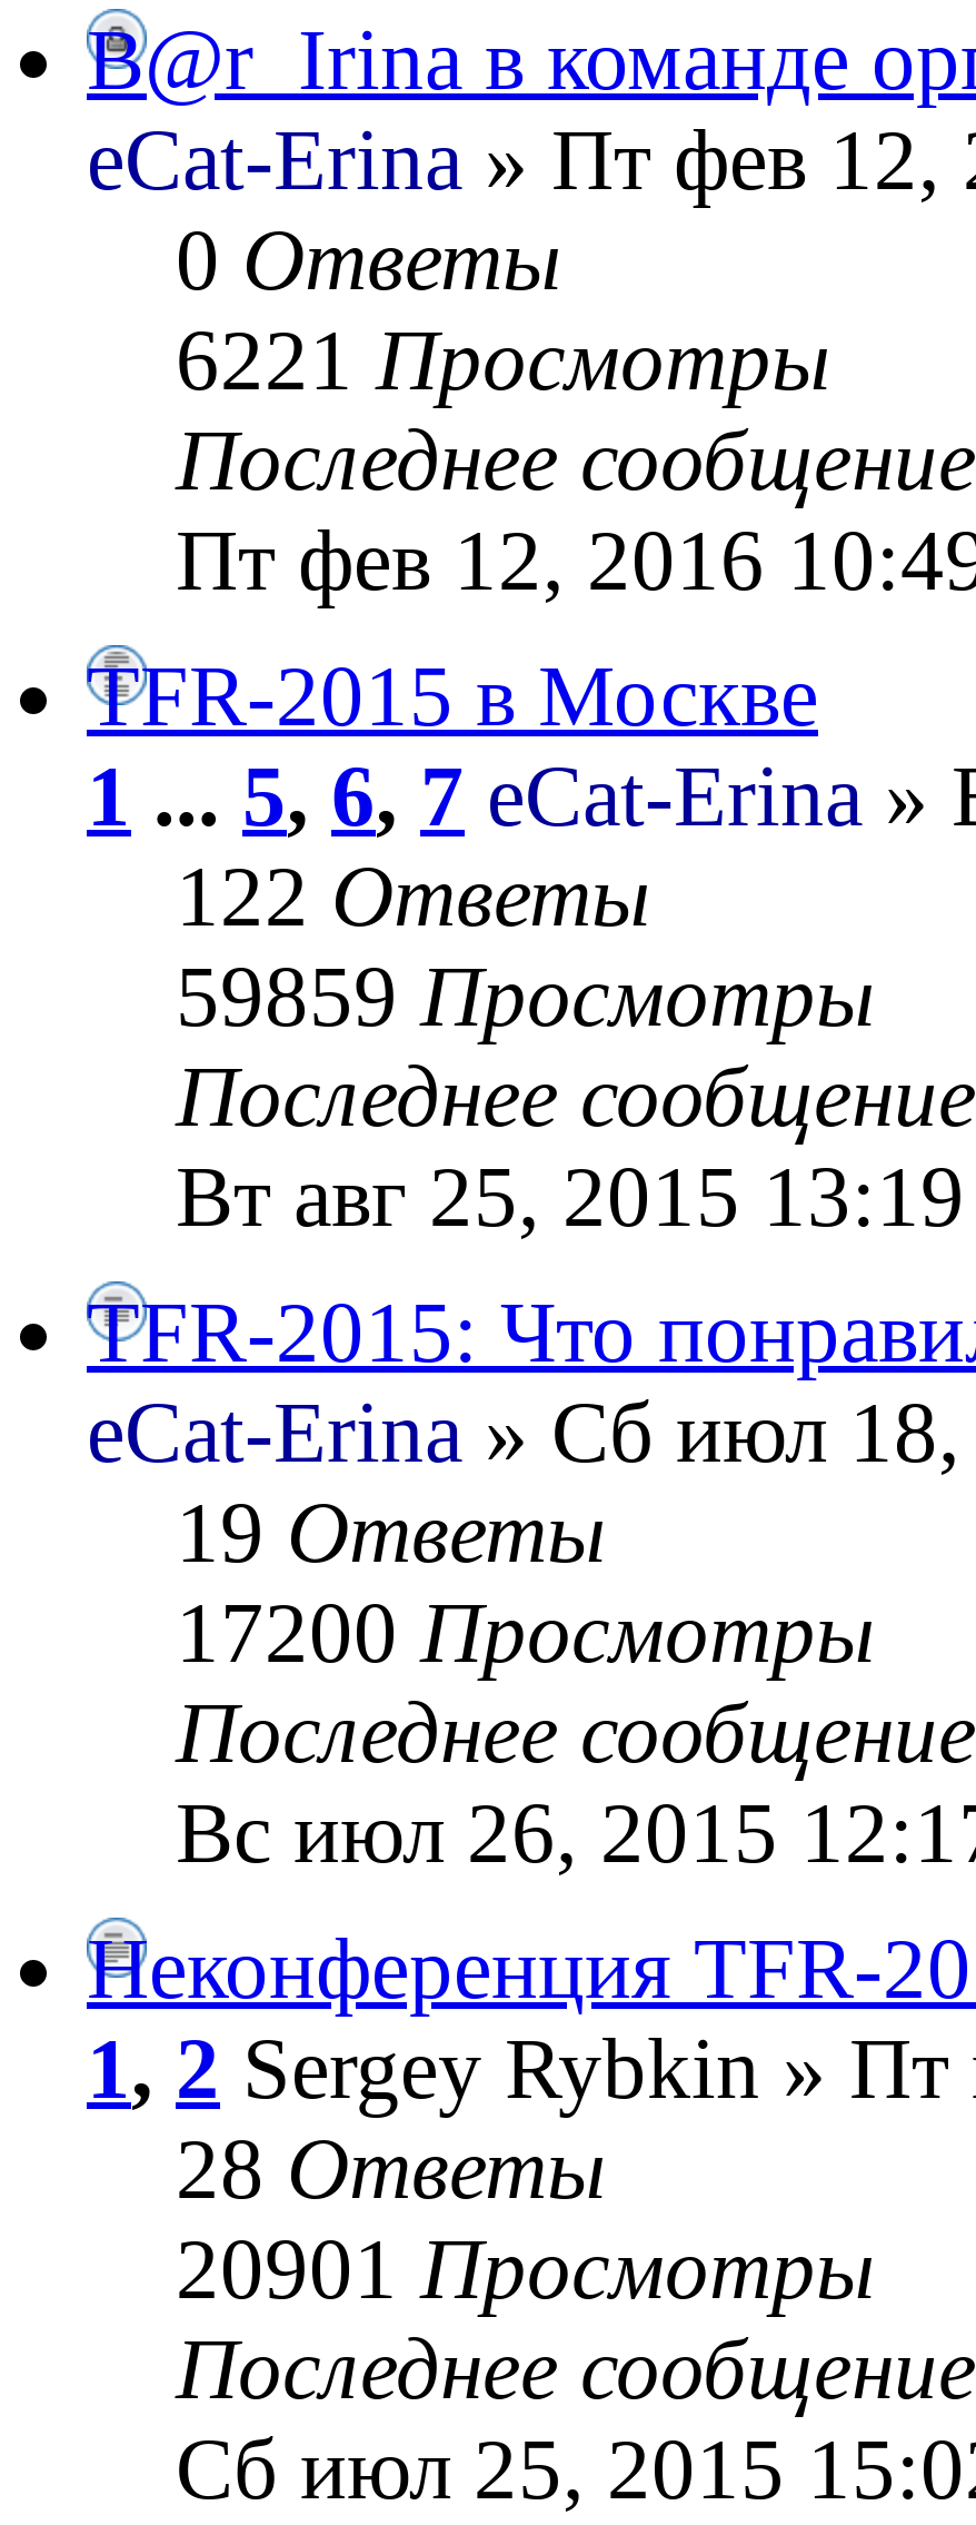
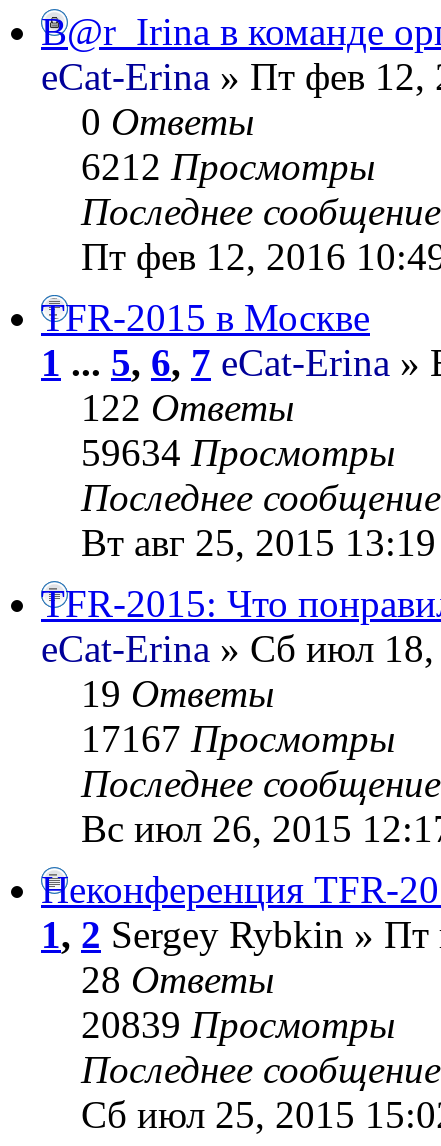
- 6221 Просмотры
+ 6212 Просмотры

- 59859 Просмотры
+ 59634 Просмотры

- 17200 Просмотры
+ 17167 Просмотры

- 20901 Просмотры
+ 20839 Просмотры
